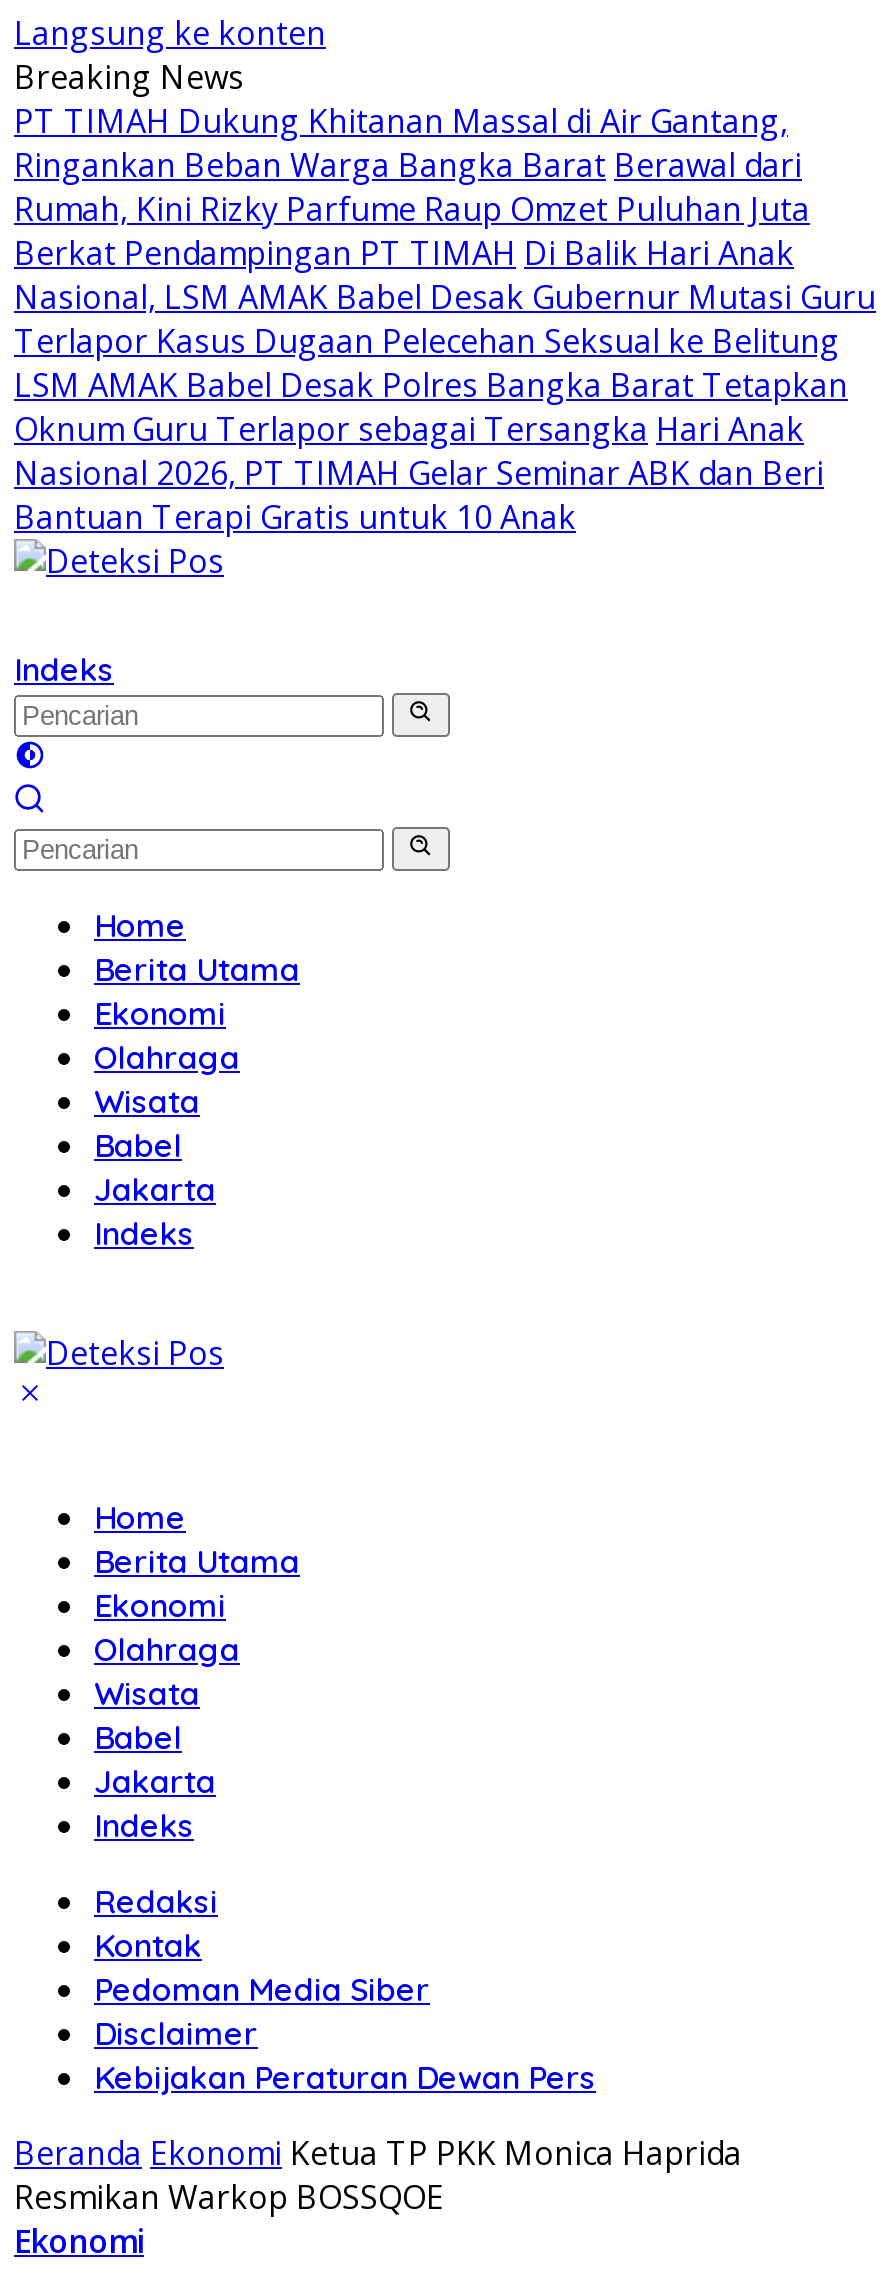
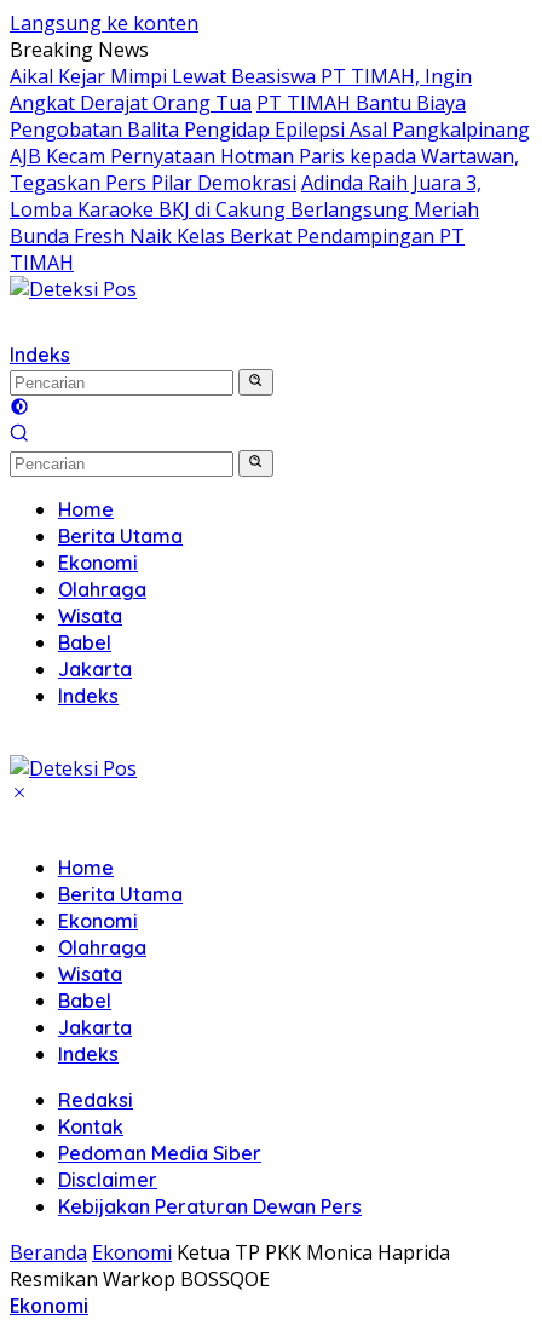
- PT TIMAH Dukung Khitanan Massal di Air Gantang,
- Ringankan Beban Warga Bangka Barat Berawal dari
- Rumah, Kini Rizky Parfume Raup Omzet Puluhan Juta
- Berkat Pendampingan PT TIMAH Di Balik Hari Anak
- Nasional, LSM AMAK Babel Desak Gubernur Mutasi Guru
- Terlapor Kasus Dugaan Pelecehan Seksual ke Belitung
- LSM AMAK Babel Desak Polres Bangka Barat Tetapkan
- Oknum Guru Terlapor sebagai Tersangka Hari Anak
- Nasional 2026, PT TIMAH Gelar Seminar ABK dan Beri
- Bantuan Terapi Gratis untuk 10 Anak
+ Aikal Kejar Mimpi Lewat Beasiswa PT TIMAH, Ingin
+ Angkat Derajat Orang Tua PT TIMAH Bantu Biaya
+ Pengobatan Balita Pengidap Epilepsi Asal Pangkalpinang
+ AJB Kecam Pernyataan Hotman Paris kepada Wartawan,
+ Tegaskan Pers Pilar Demokrasi Adinda Raih Juara 3,
+ Lomba Karaoke BKJ di Cakung Berlangsung Meriah
+ Bunda Fresh Naik Kelas Berkat Pendampingan PT
+ TIMAH
